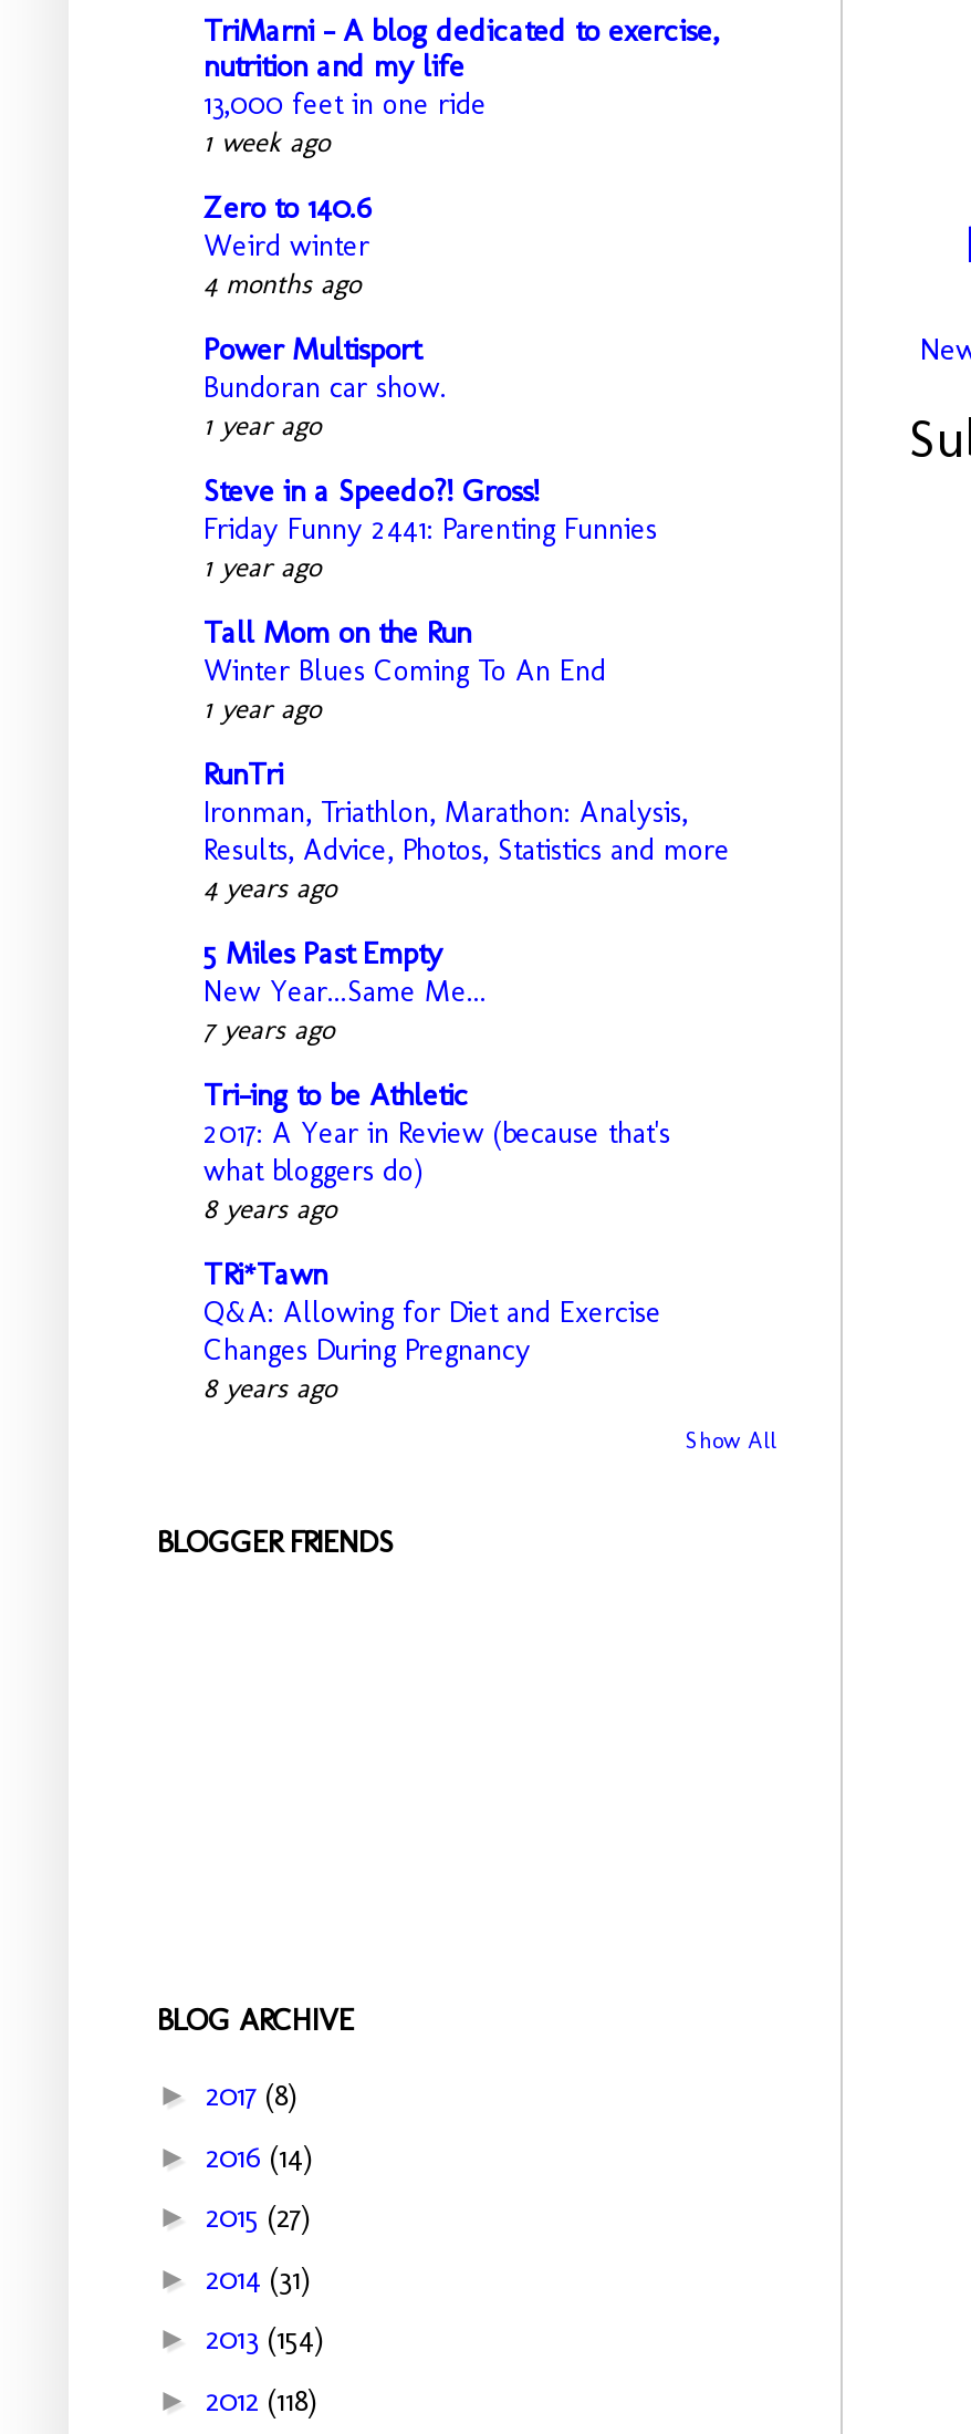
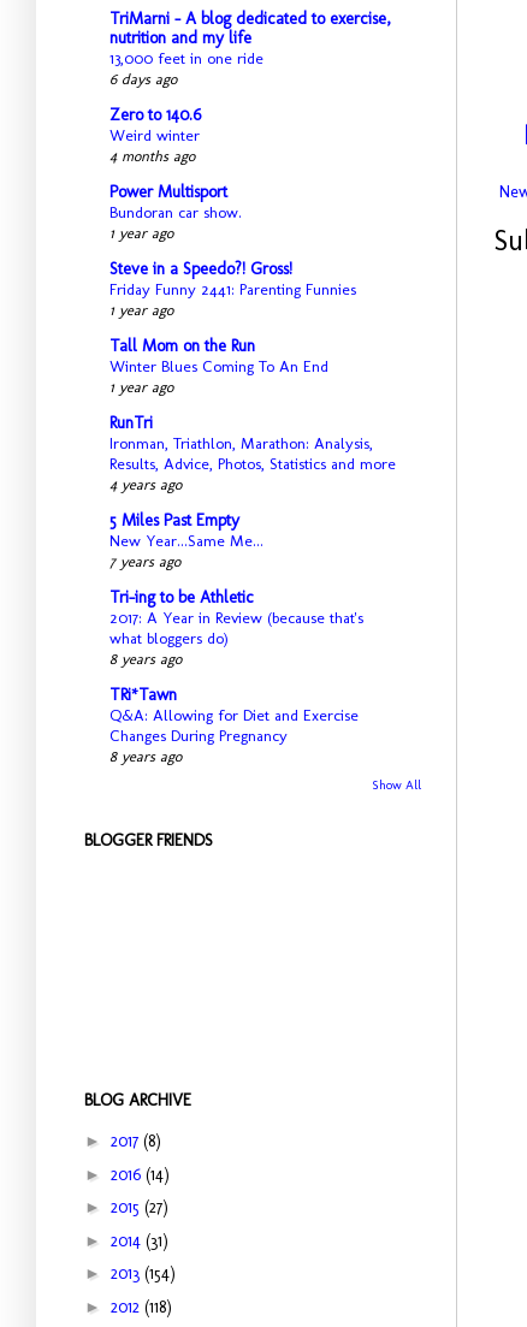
- 1 week ago
+ 6 days ago
